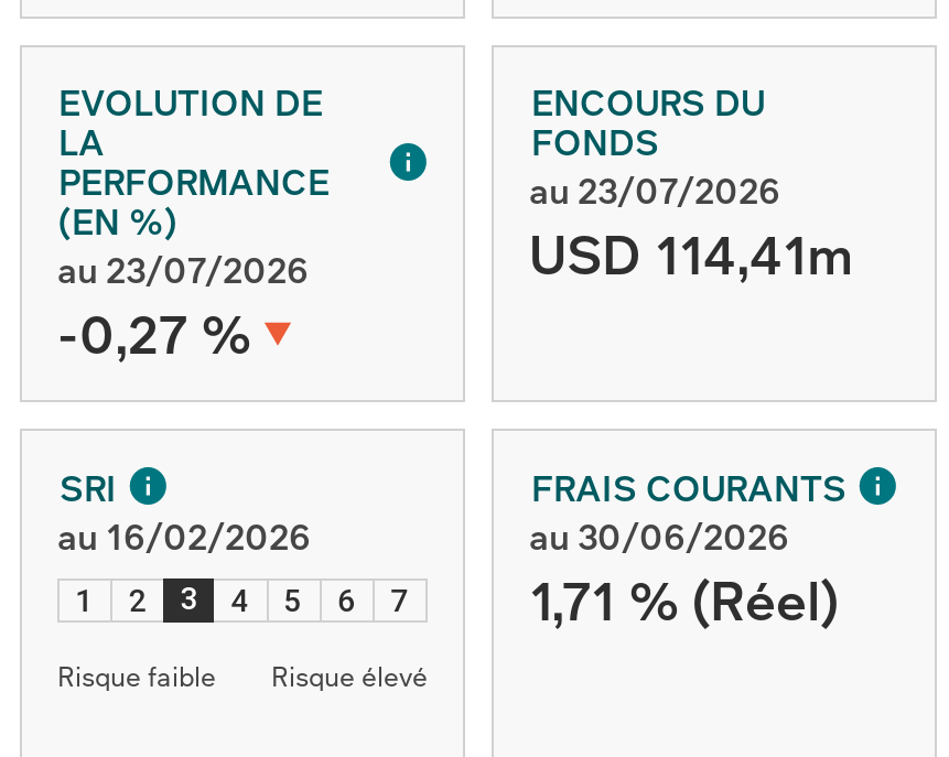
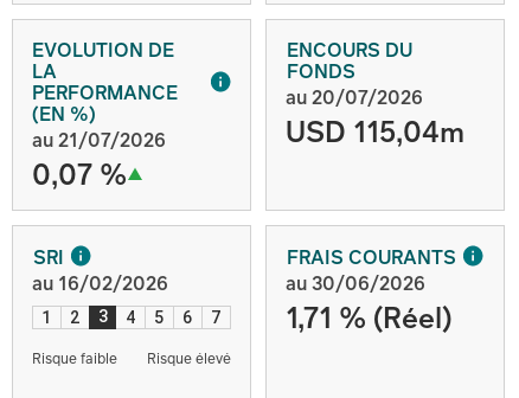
- au 23/07/2026
+ au 20/07/2026

- USD 114,41m
+ USD 115,04m

- au 23/07/2026
+ au 21/07/2026

- -0,27 %
+ 0,07 %
